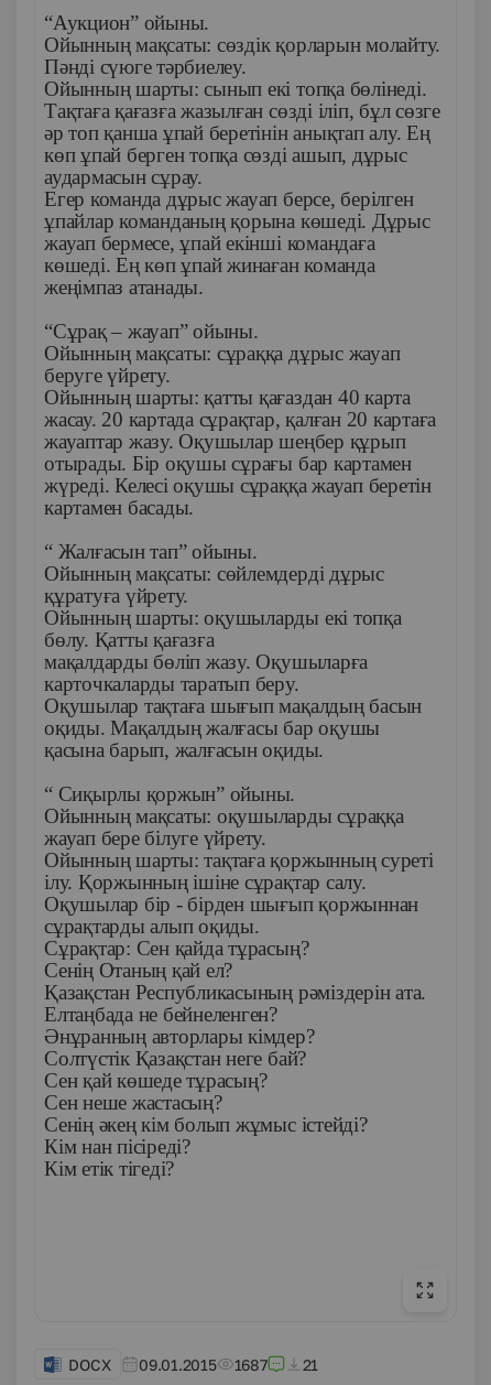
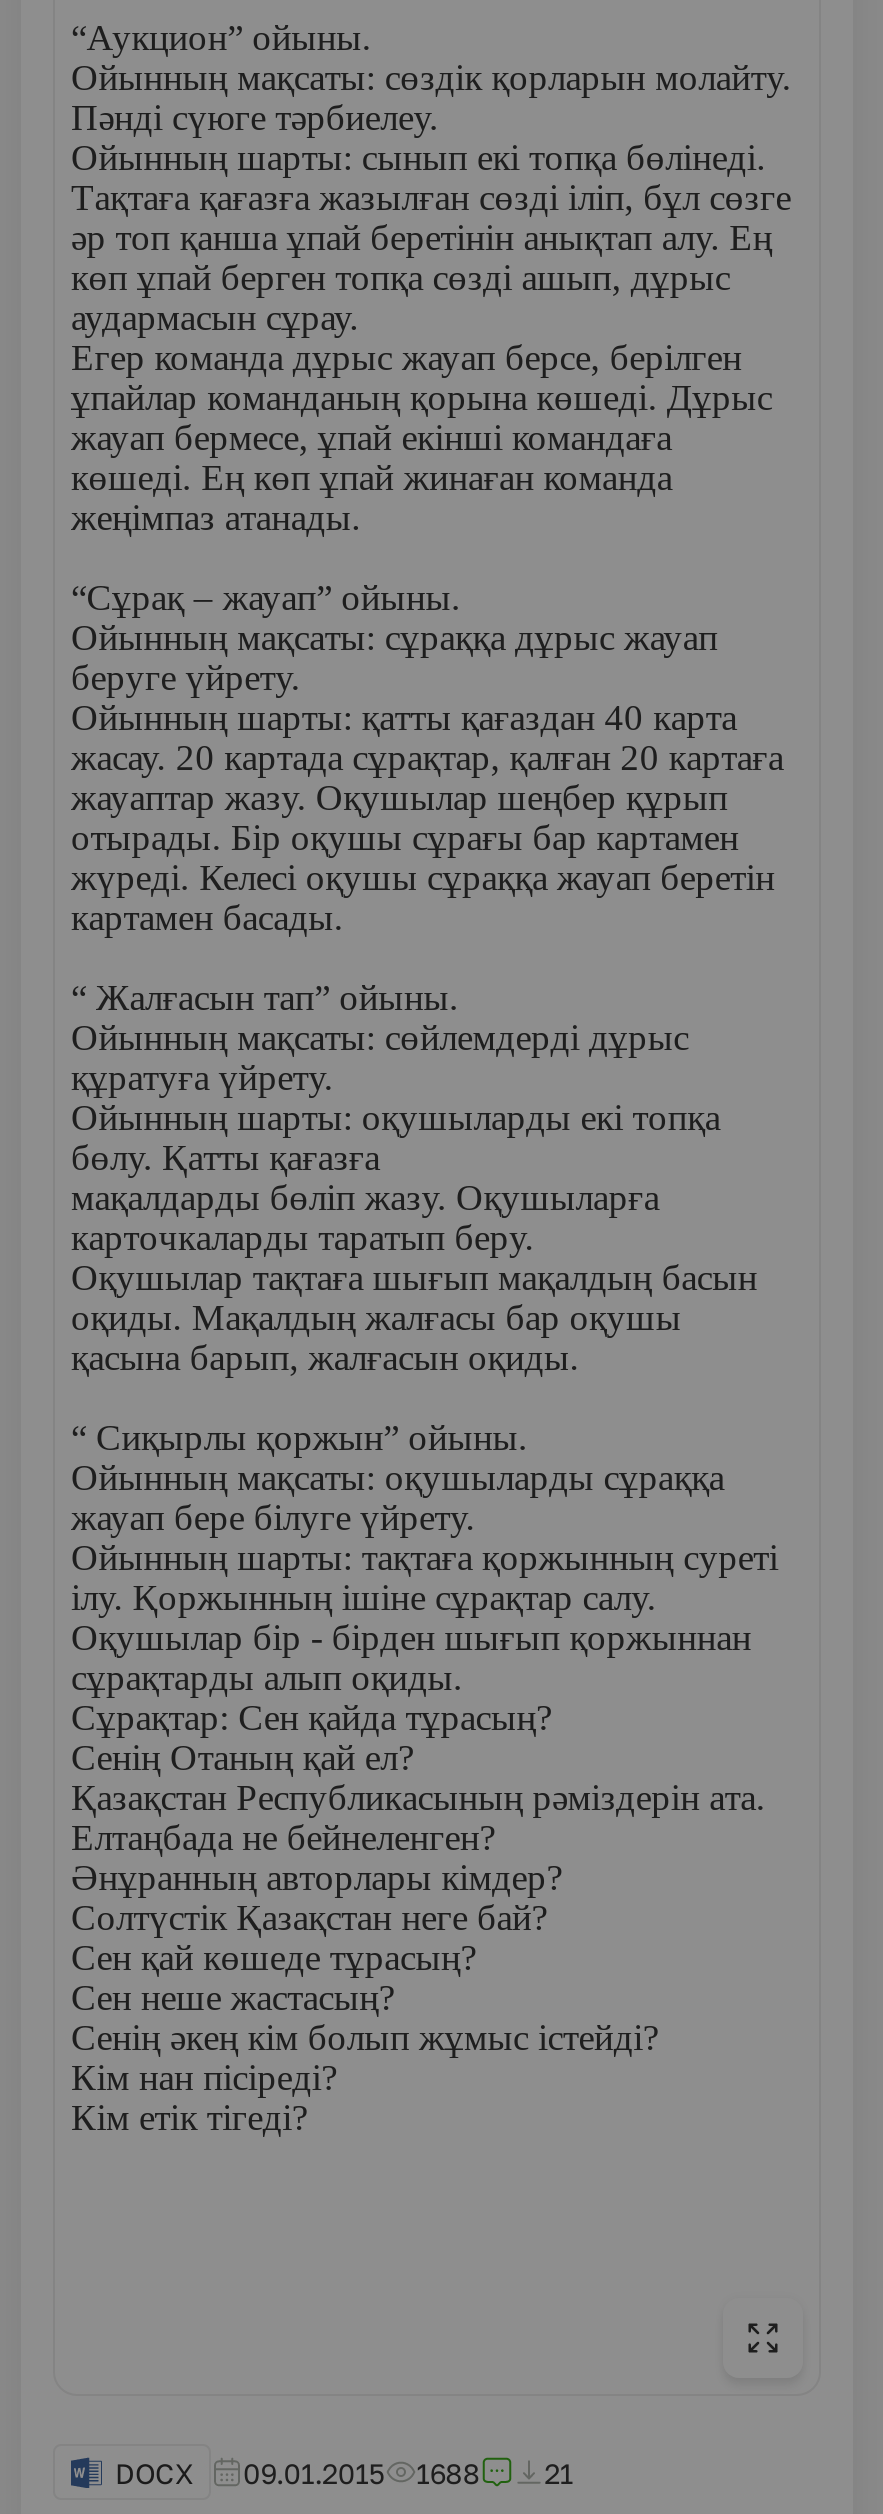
- DOCX 09.01.2015 1687 21
+ DOCX 09.01.2015 1688 21
